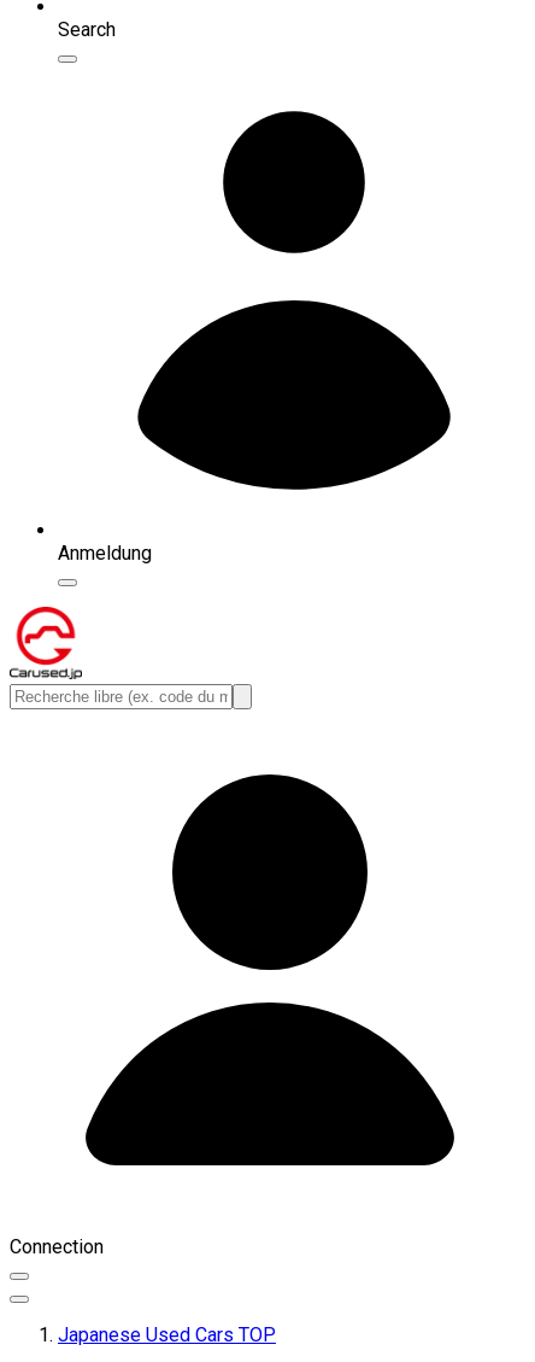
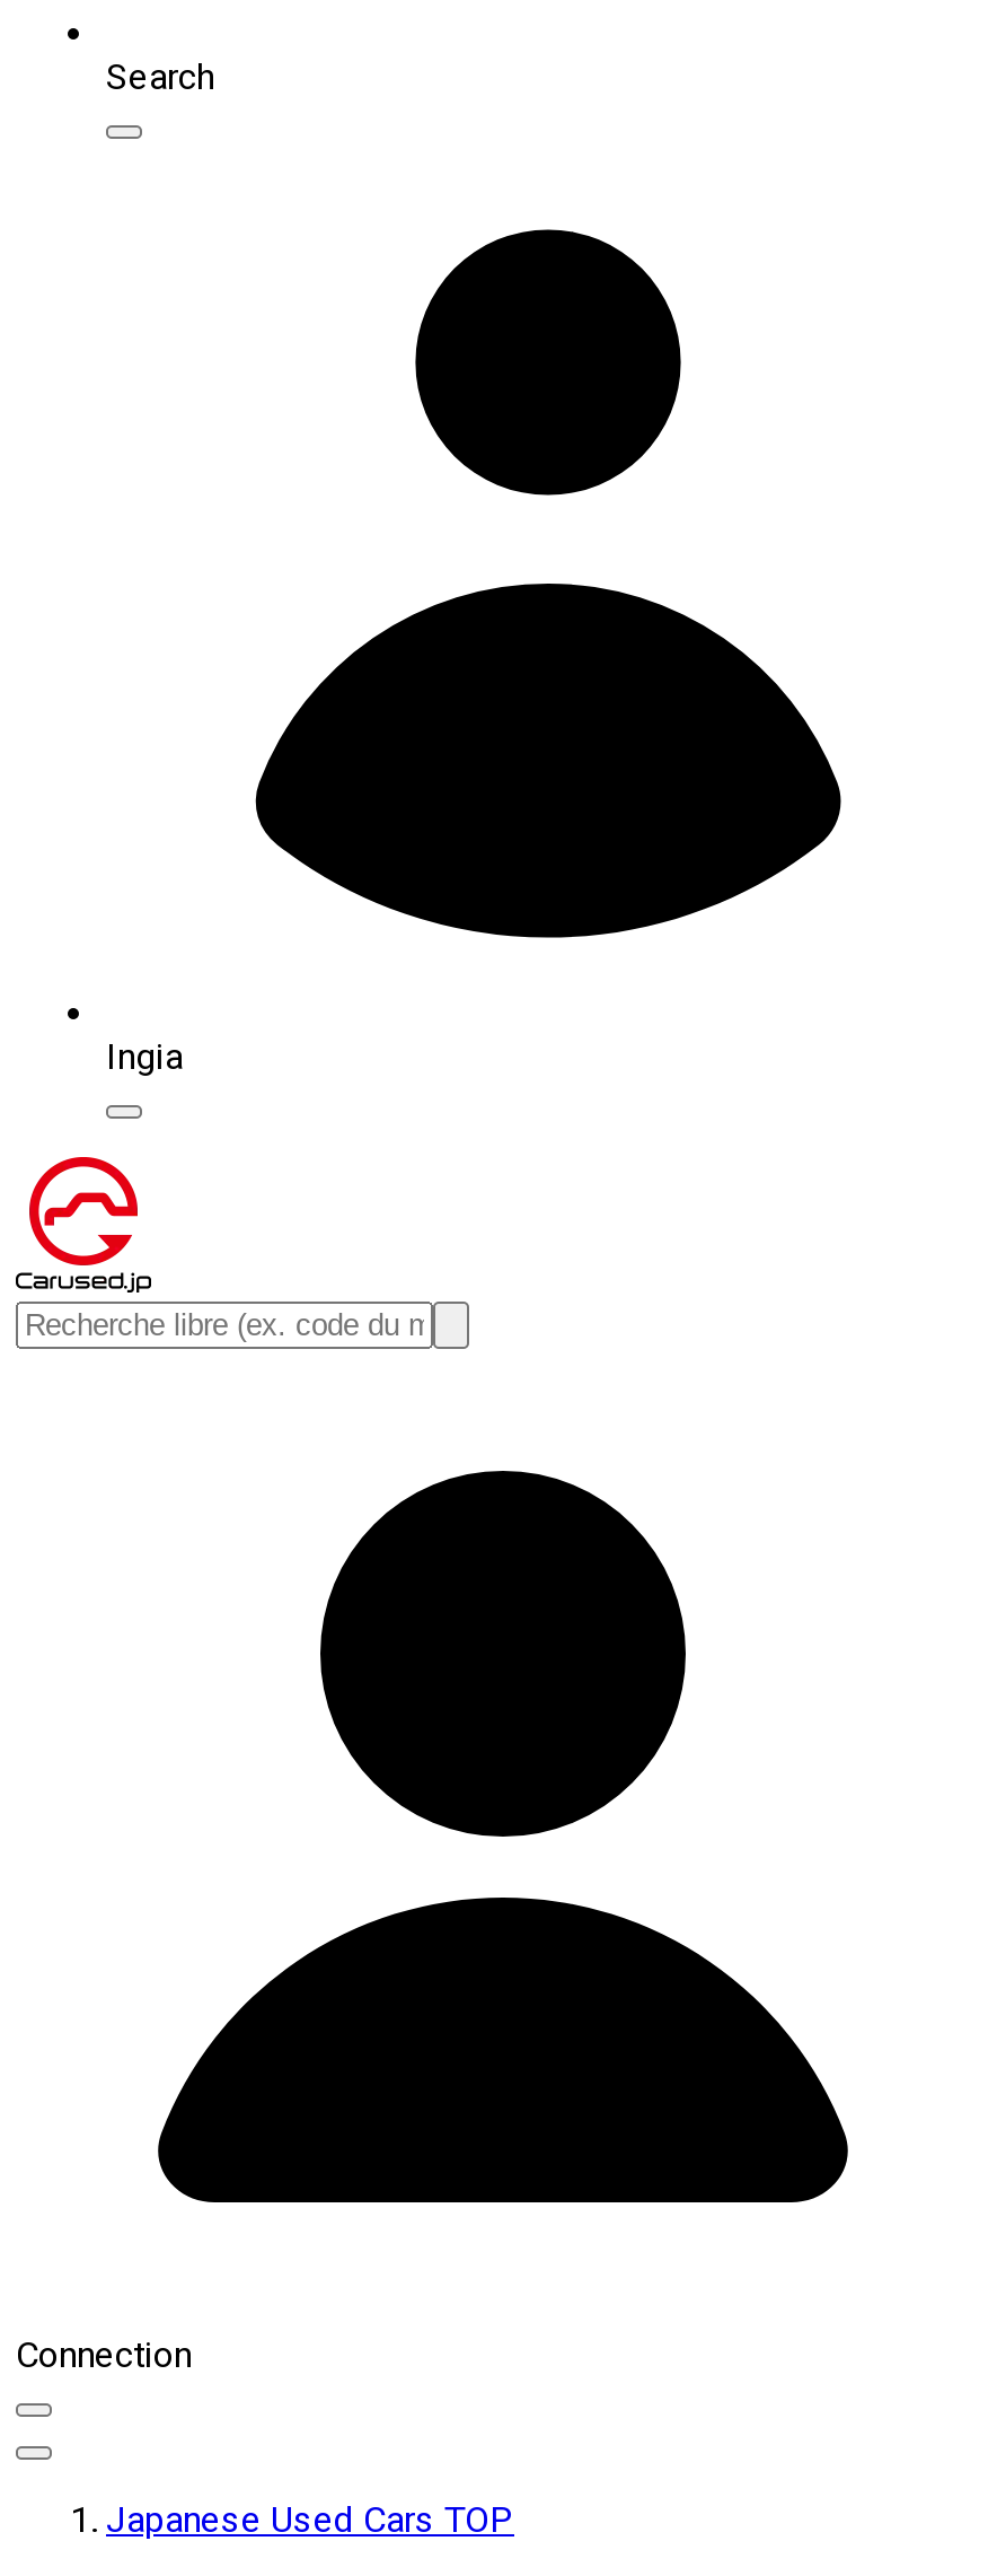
- Anmeldung
+ Ingia
